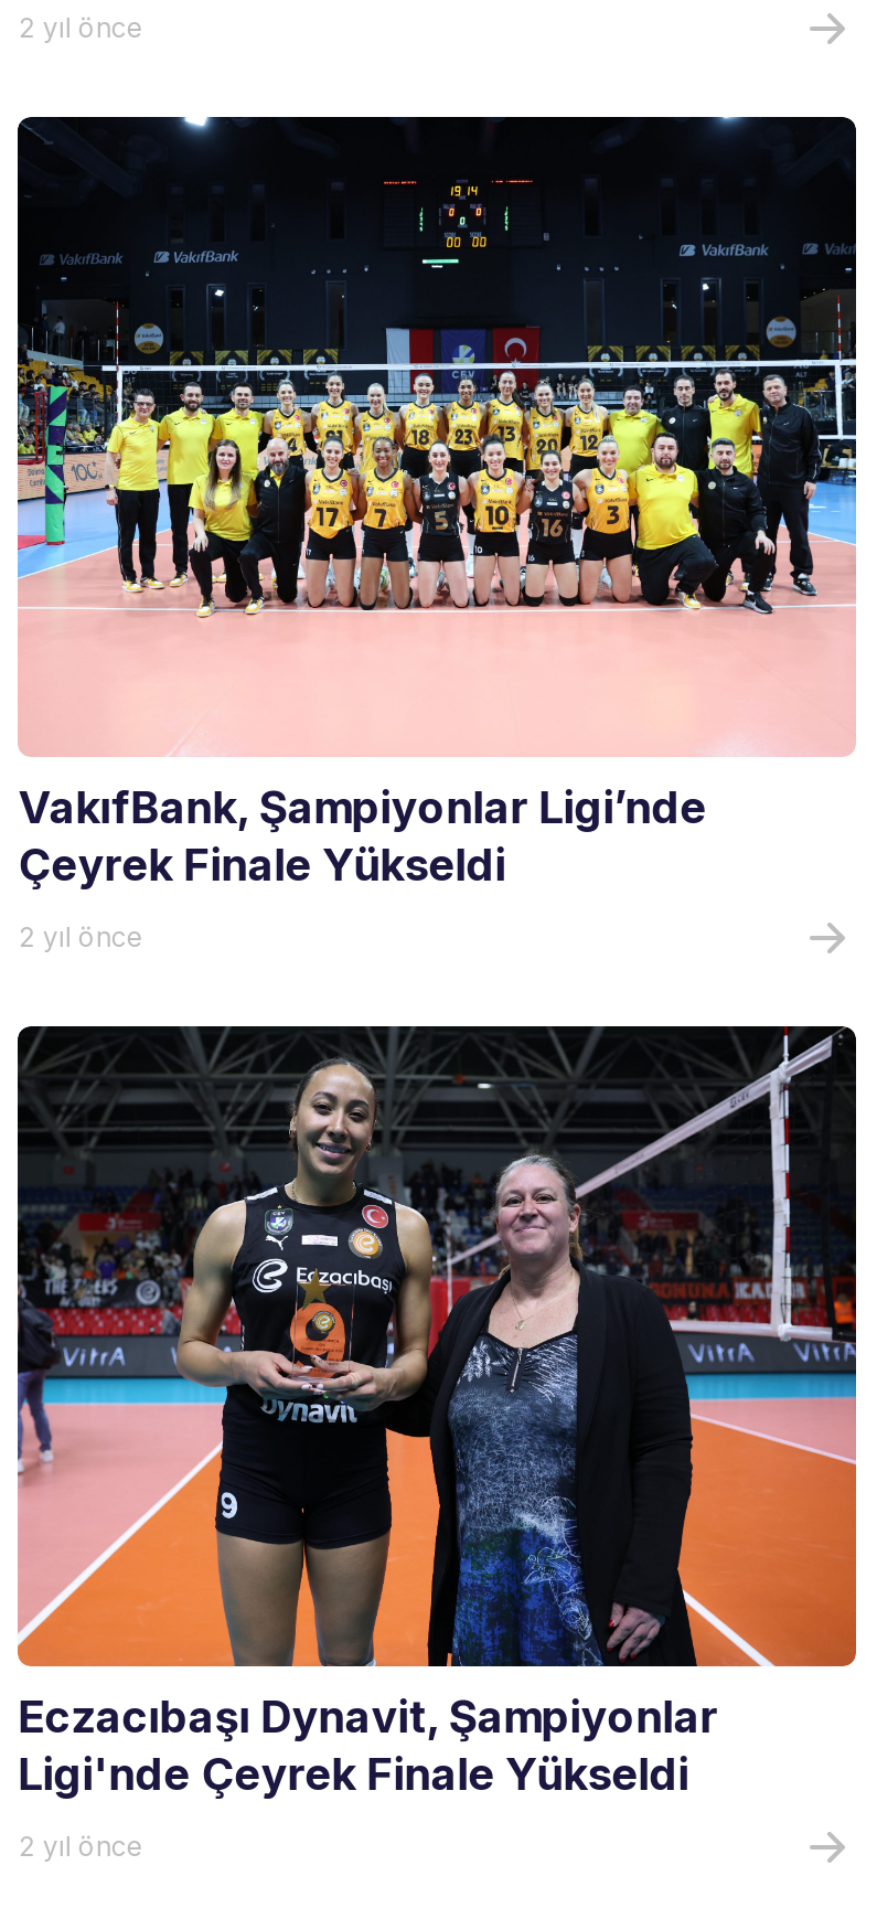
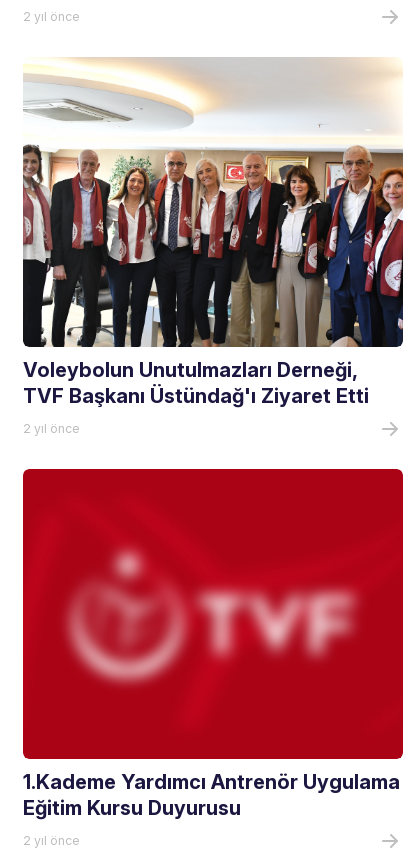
- [image]
- VakıfBank, Şampiyonlar Ligi’nde
- Çeyrek Finale Yükseldi
+ [image]
+ Voleybolun Unutulmazları Derneği,
+ TVF Başkanı Üstündağ'ı Ziyaret Etti

- [image]
- Eczacıbaşı Dynavit, Şampiyonlar
- Ligi'nde Çeyrek Finale Yükseldi
+ [image]
+ 1.Kademe Yardımcı Antrenör Uygulama
+ Eğitim Kursu Duyurusu
